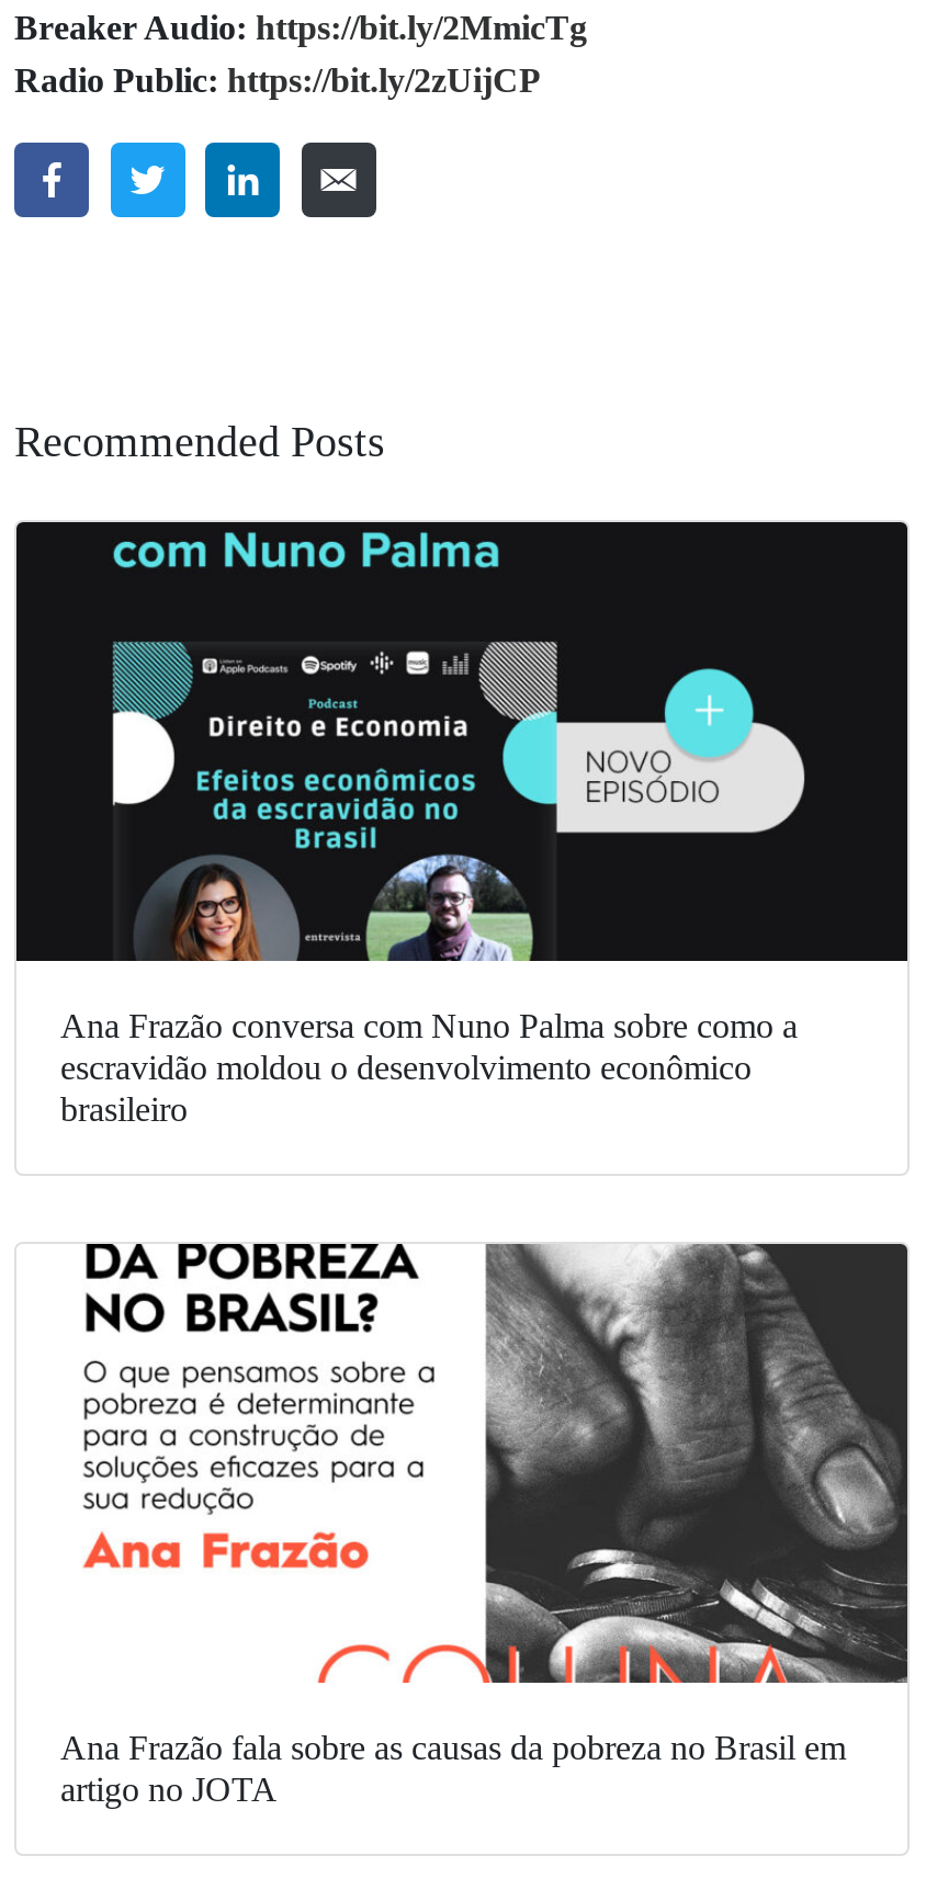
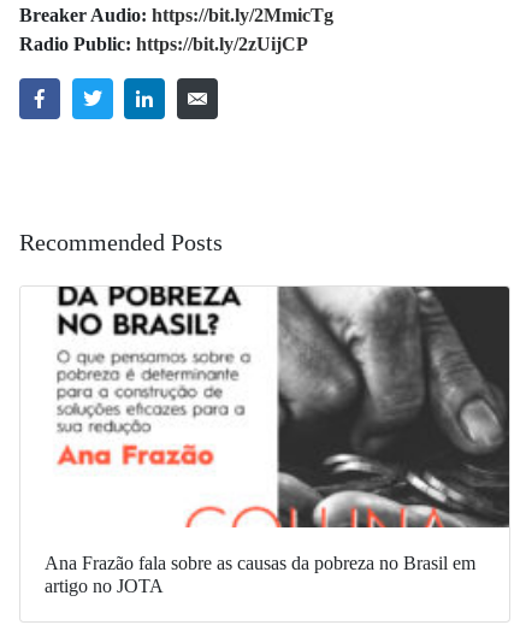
- [image]
- Ana Frazão conversa com Nuno Palma sobre como a
- escravidão moldou o desenvolvimento econômico
- brasileiro
